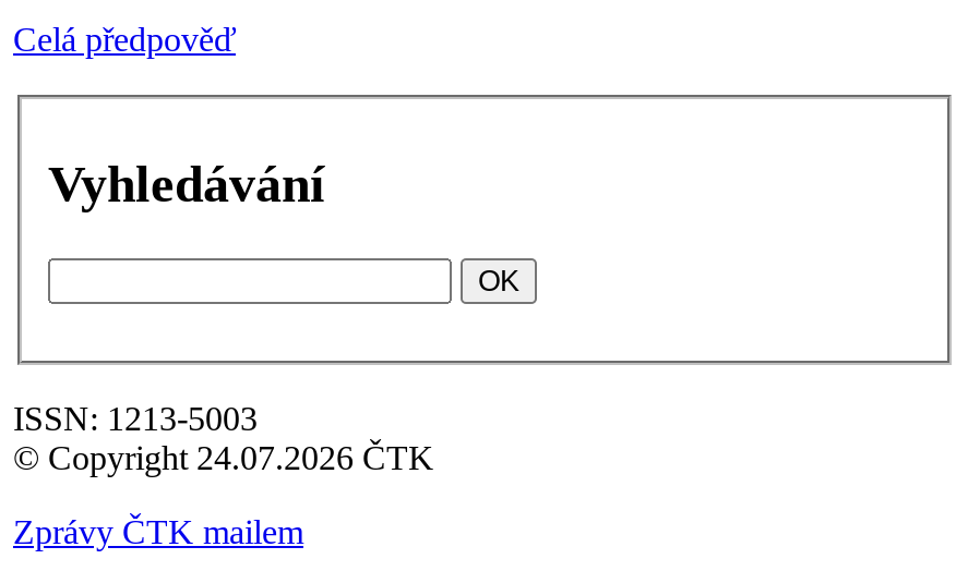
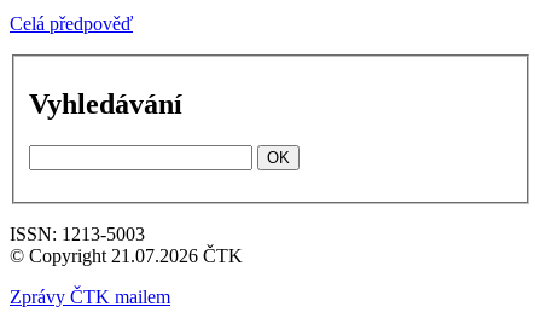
- © Copyright 24.07.2026 ČTK
+ © Copyright 21.07.2026 ČTK
